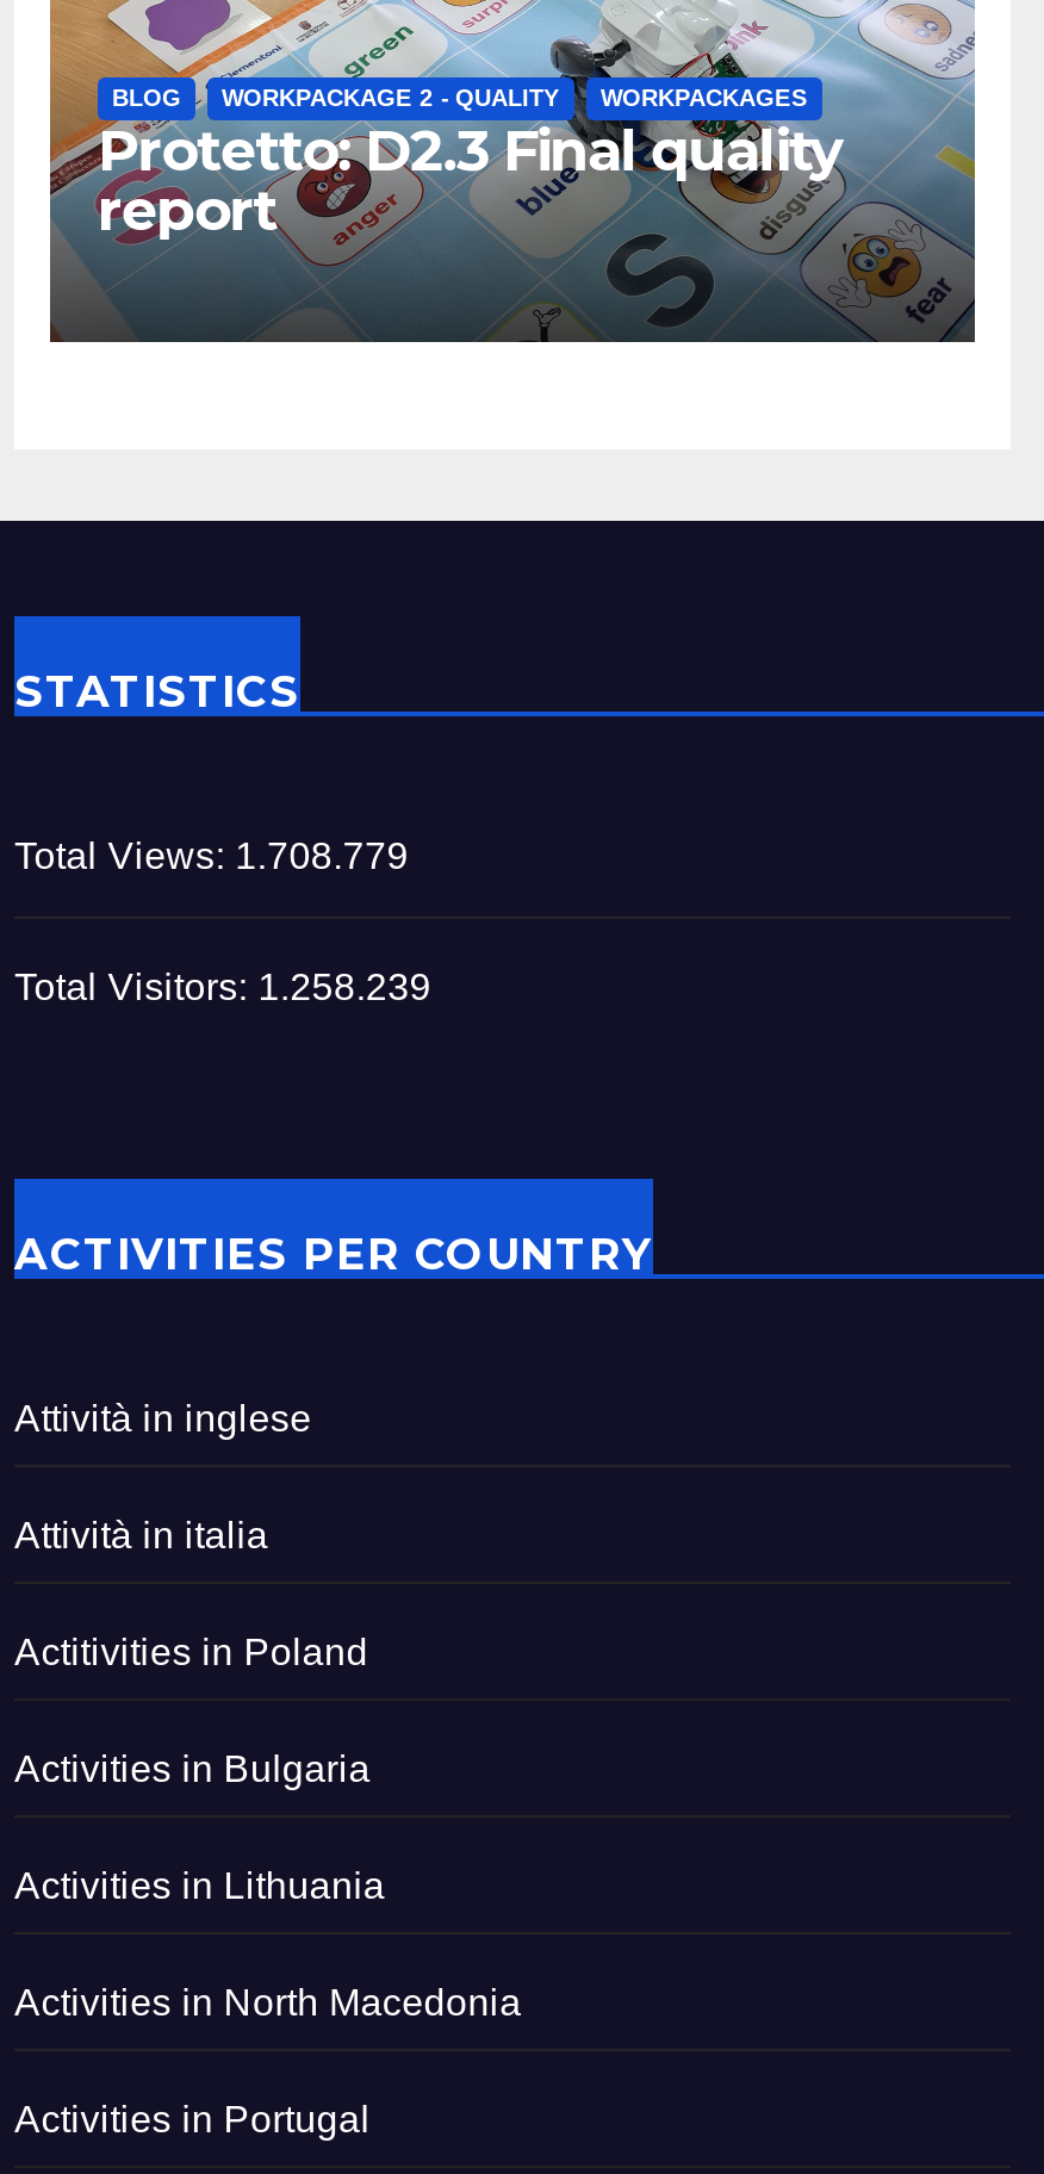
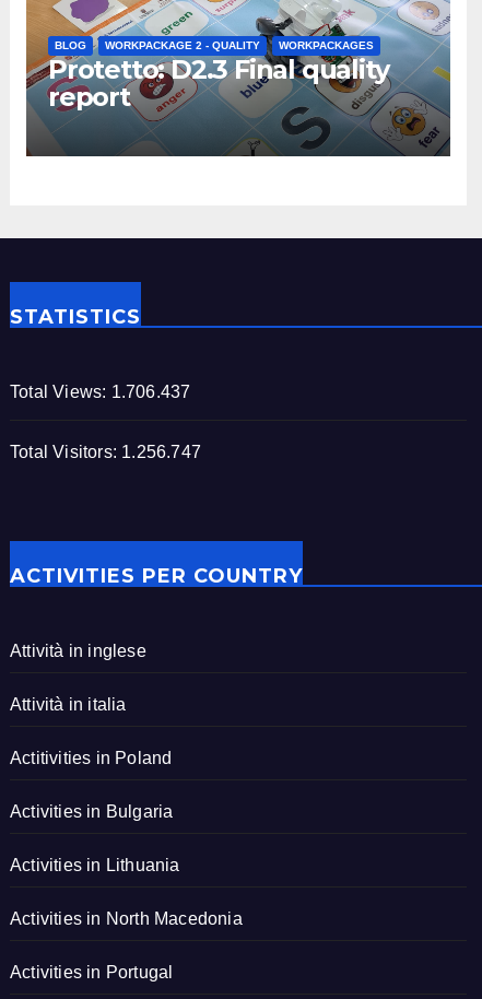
- Total Views: 1.708.779
+ Total Views: 1.706.437

- Total Visitors: 1.258.239
+ Total Visitors: 1.256.747
